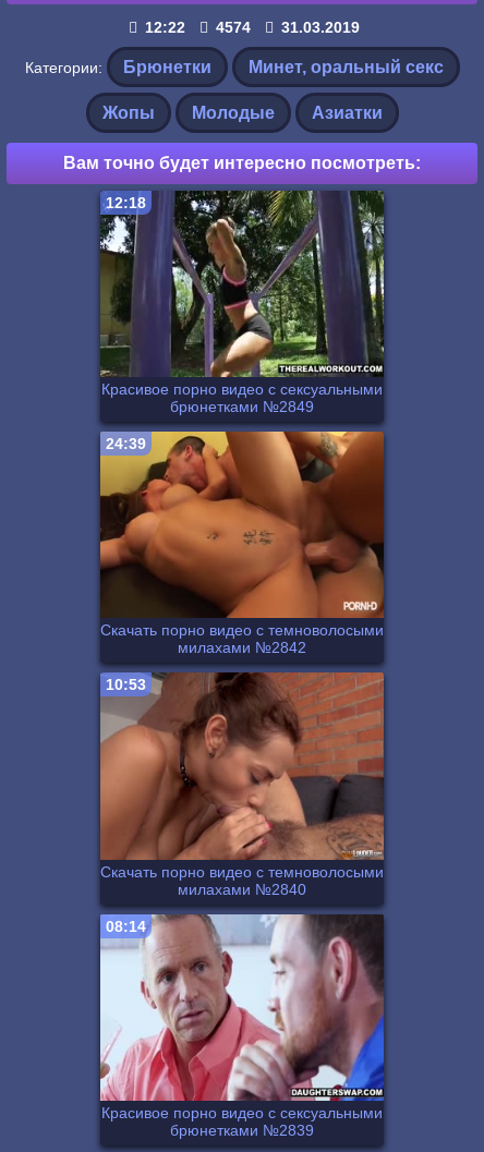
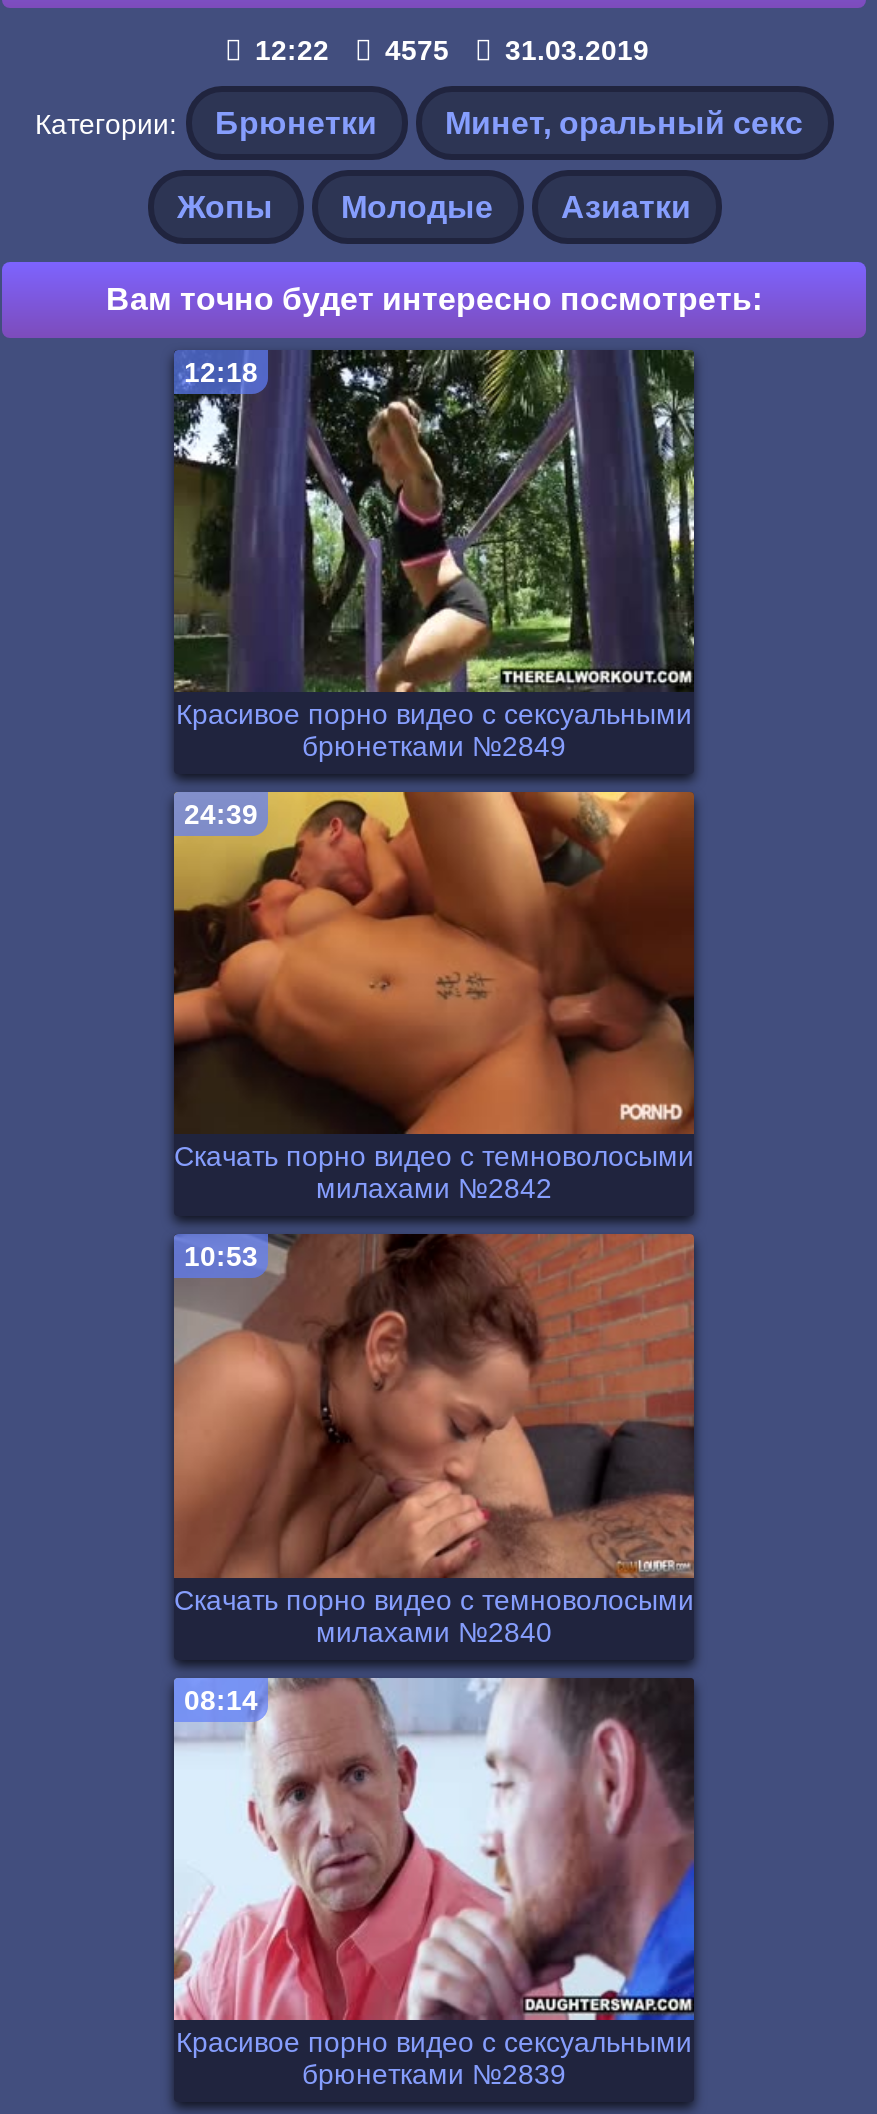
- 12:22 4574 31.03.2019
+ 12:22 4575 31.03.2019
